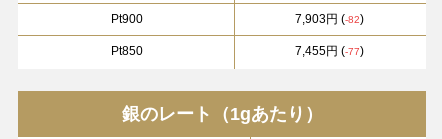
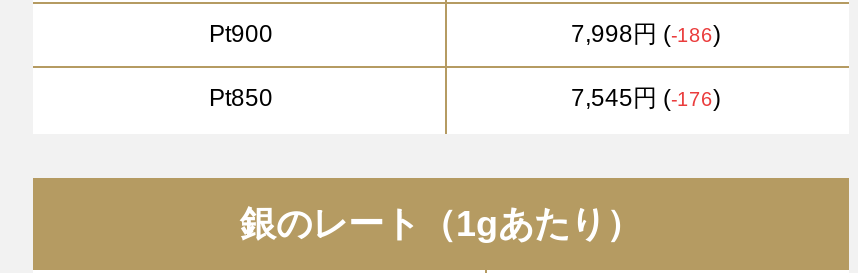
- 7,903円(-82)
+ 7,998円(-186)

- 7,455円(-77)
+ 7,545円(-176)
